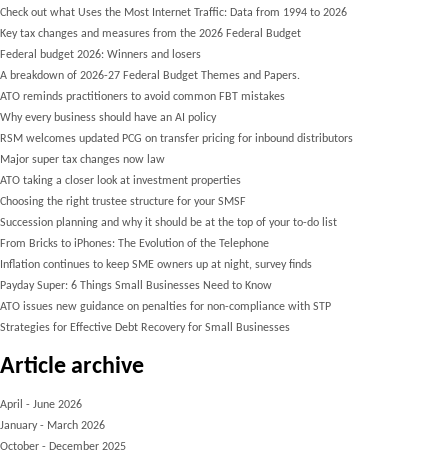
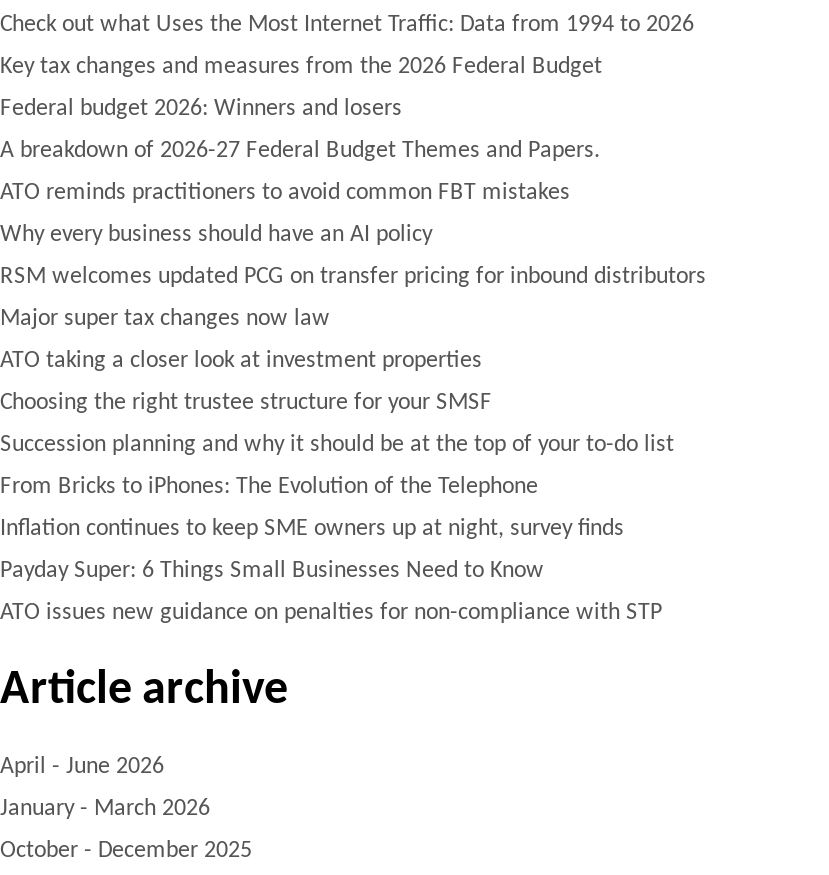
- Strategies for Effective Debt Recovery for Small Businesses
